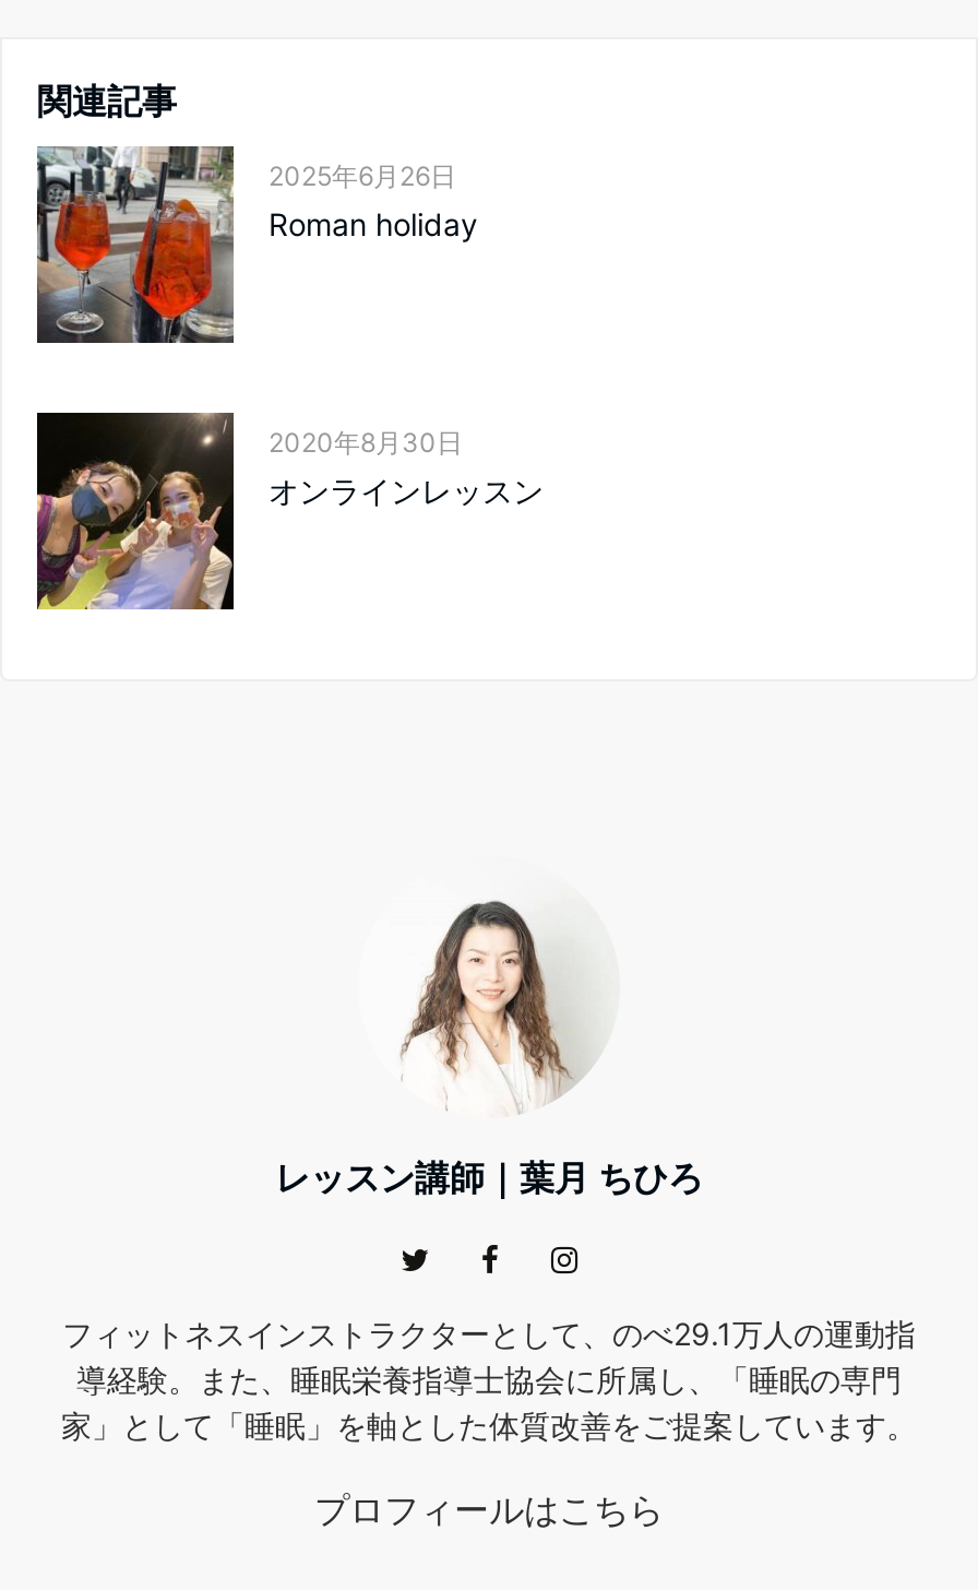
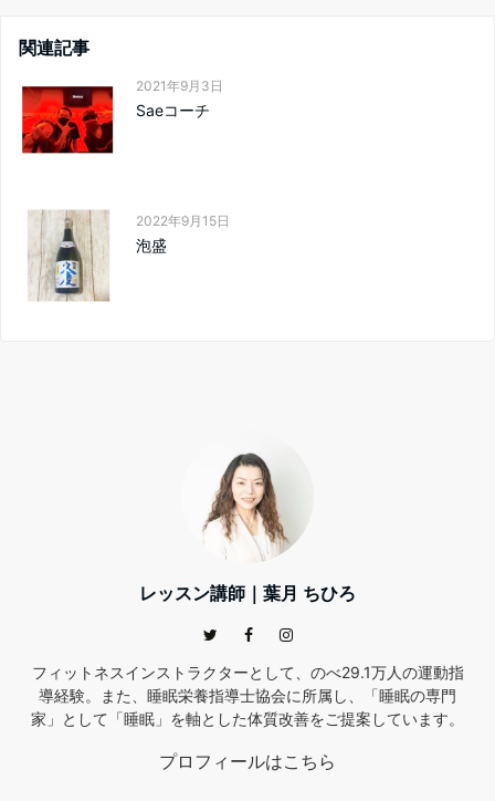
- [image]
- 2025年6月26日
- Roman holiday
+ [image]
+ 2021年9月3日
+ Saeコーチ

- [image]
- 2020年8月30日
- オンラインレッスン
+ [image]
+ 2022年9月15日
+ 泡盛
